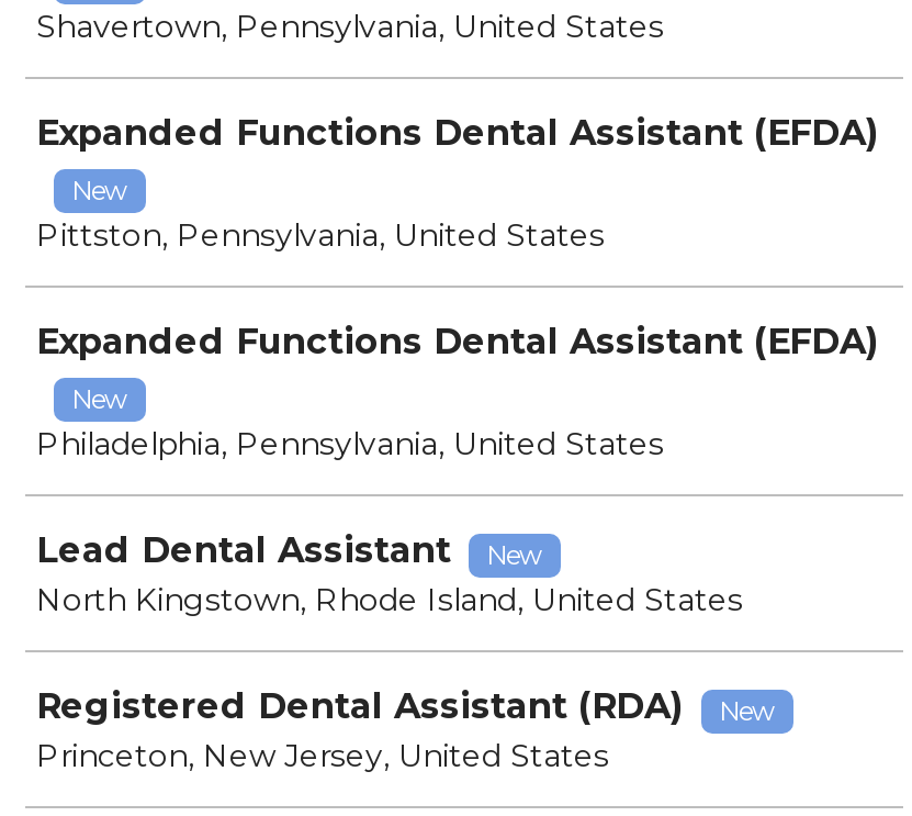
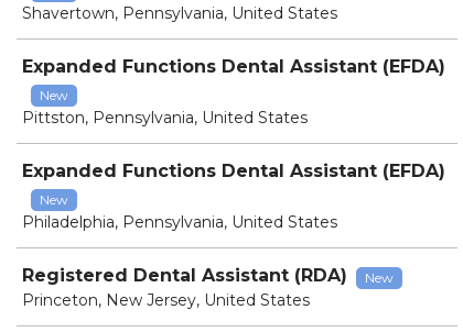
- Lead Dental Assistant
- New
- North Kingstown, Rhode Island, United States
